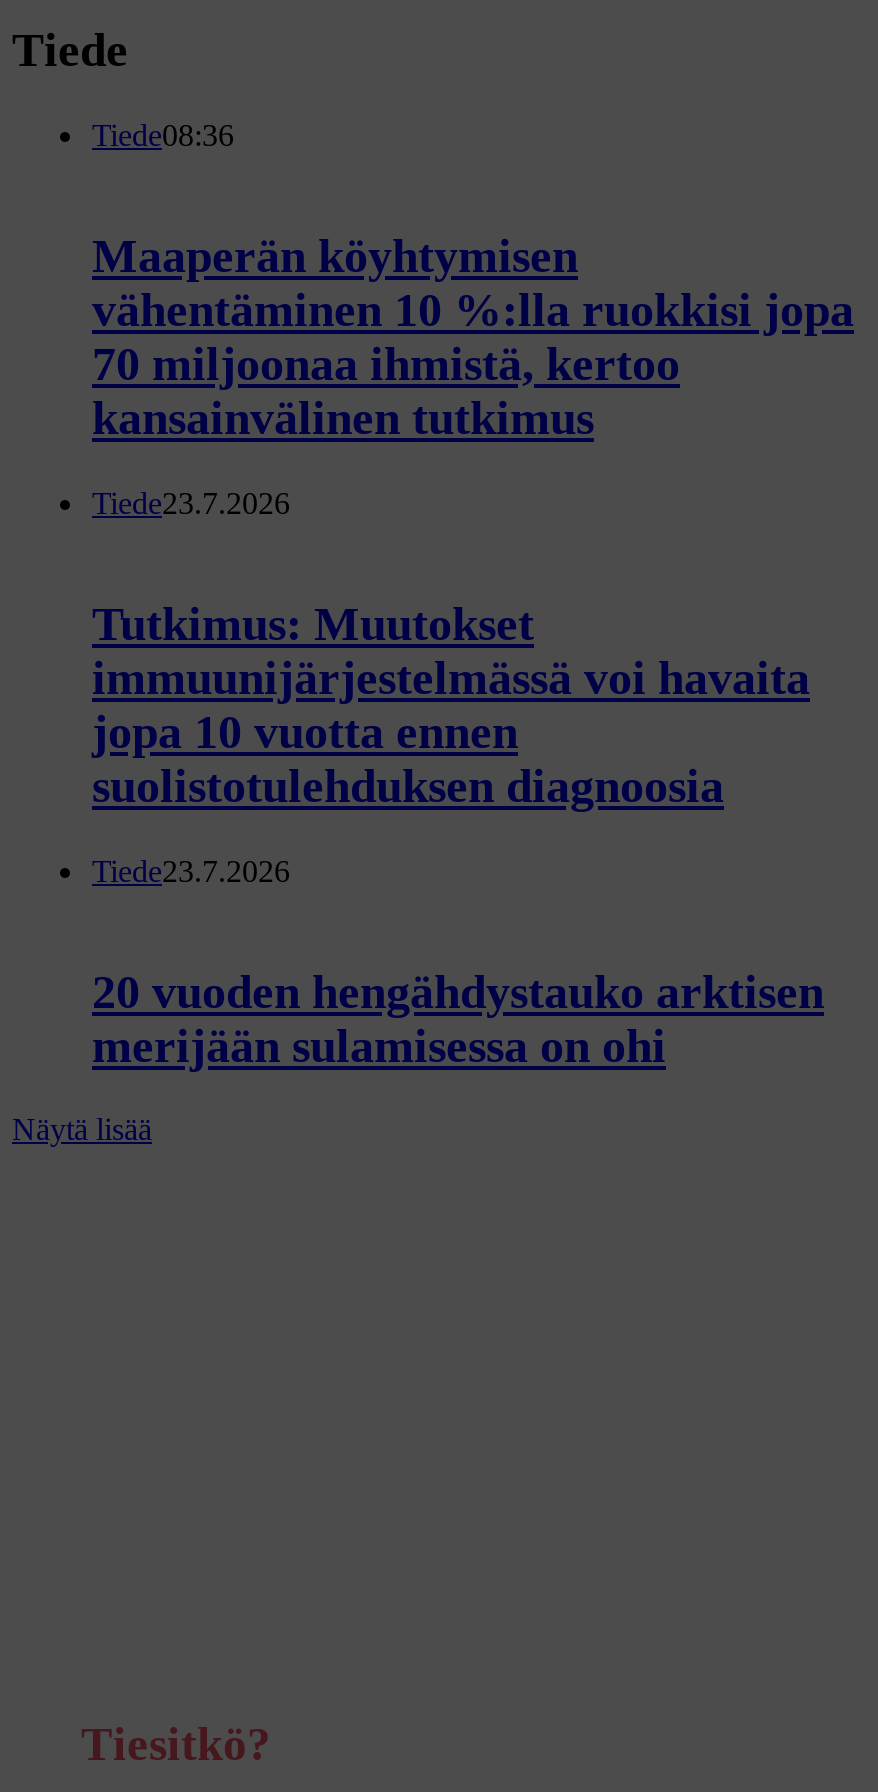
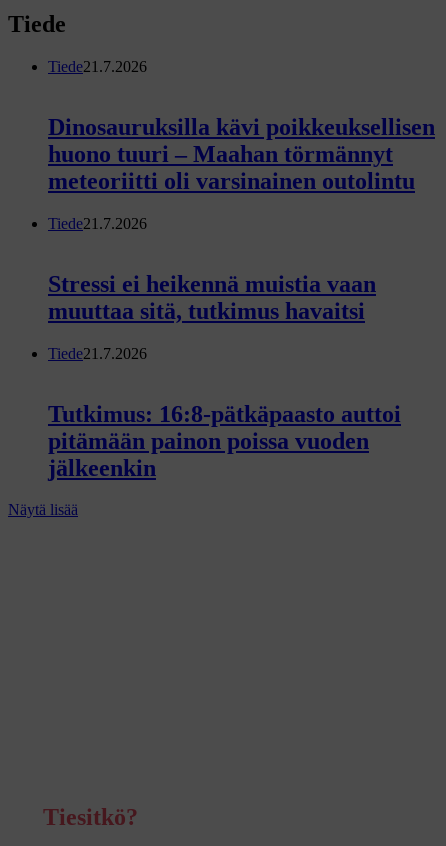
- Tiede08:36
+ Tiede21.7.2026

- Maaperän köyhtymisen
- vähentäminen 10 %:lla ruokkisi jopa
- 70 miljoonaa ihmistä, kertoo
- kansainvälinen tutkimus
+ Dinosauruksilla kävi poikkeuksellisen
+ huono tuuri – Maahan törmännyt
+ meteoriitti oli varsinainen outolintu

- Tiede23.7.2026
+ Tiede21.7.2026

- Tutkimus: Muutokset
- immuunijärjestelmässä voi havaita
- jopa 10 vuotta ennen
- suolistotulehduksen diagnoosia
+ Stressi ei heikennä muistia vaan
+ muuttaa sitä, tutkimus havaitsi

- Tiede23.7.2026
+ Tiede21.7.2026

- 20 vuoden hengähdystauko arktisen
- merijään sulamisessa on ohi
+ Tutkimus: 16:8-pätkäpaasto auttoi
+ pitämään painon poissa vuoden
+ jälkeenkin
